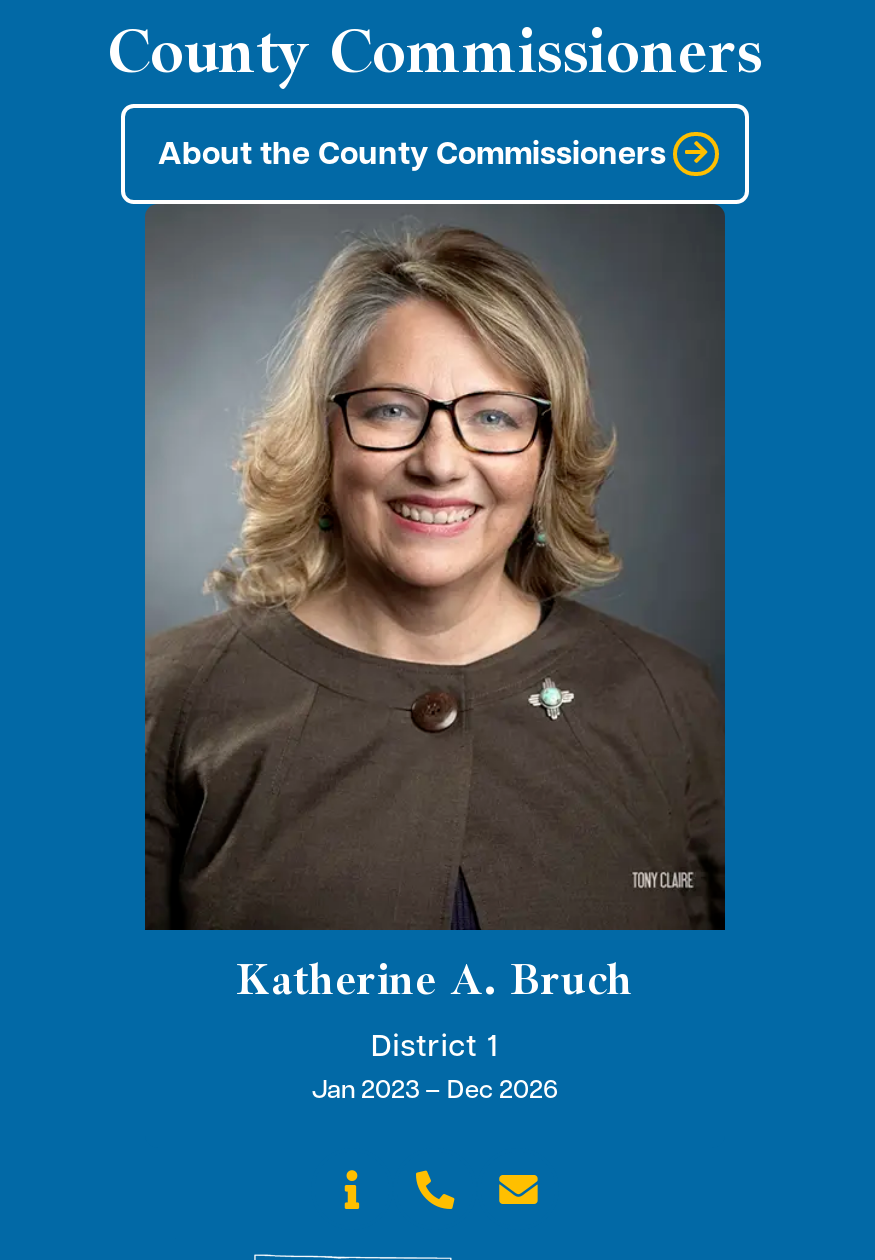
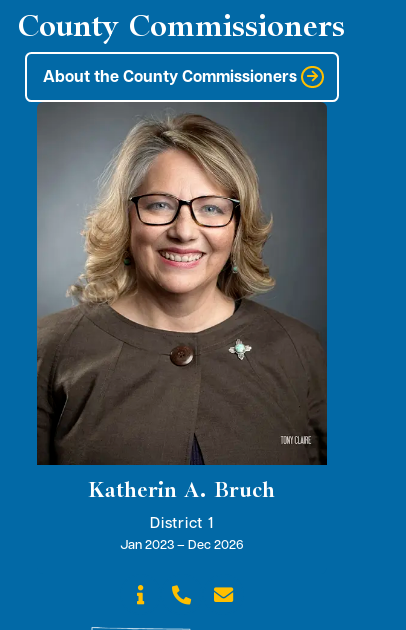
- Katherine A. Bruch
+ Katherin A. Bruch
